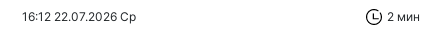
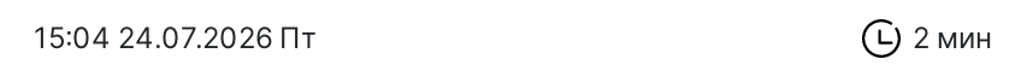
- 16:12 22.07.2026 Ср
+ 15:04 24.07.2026 Пт
